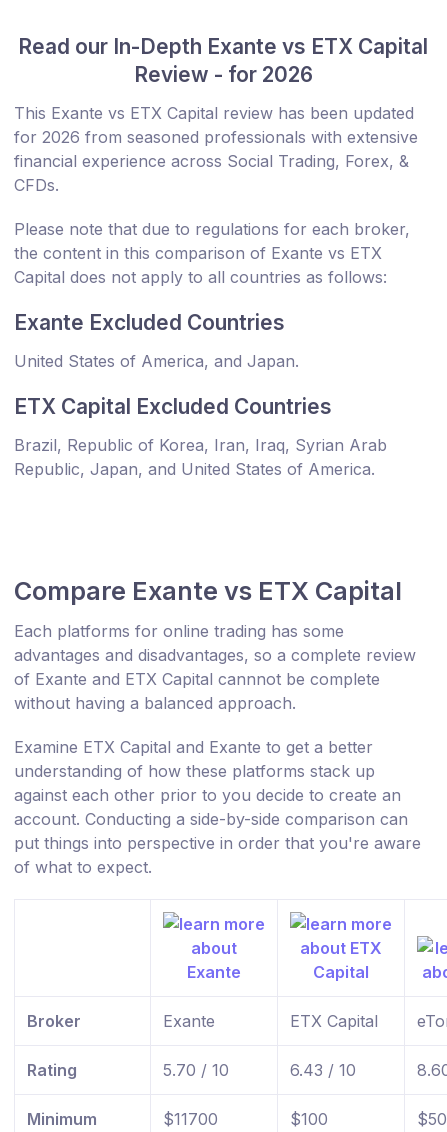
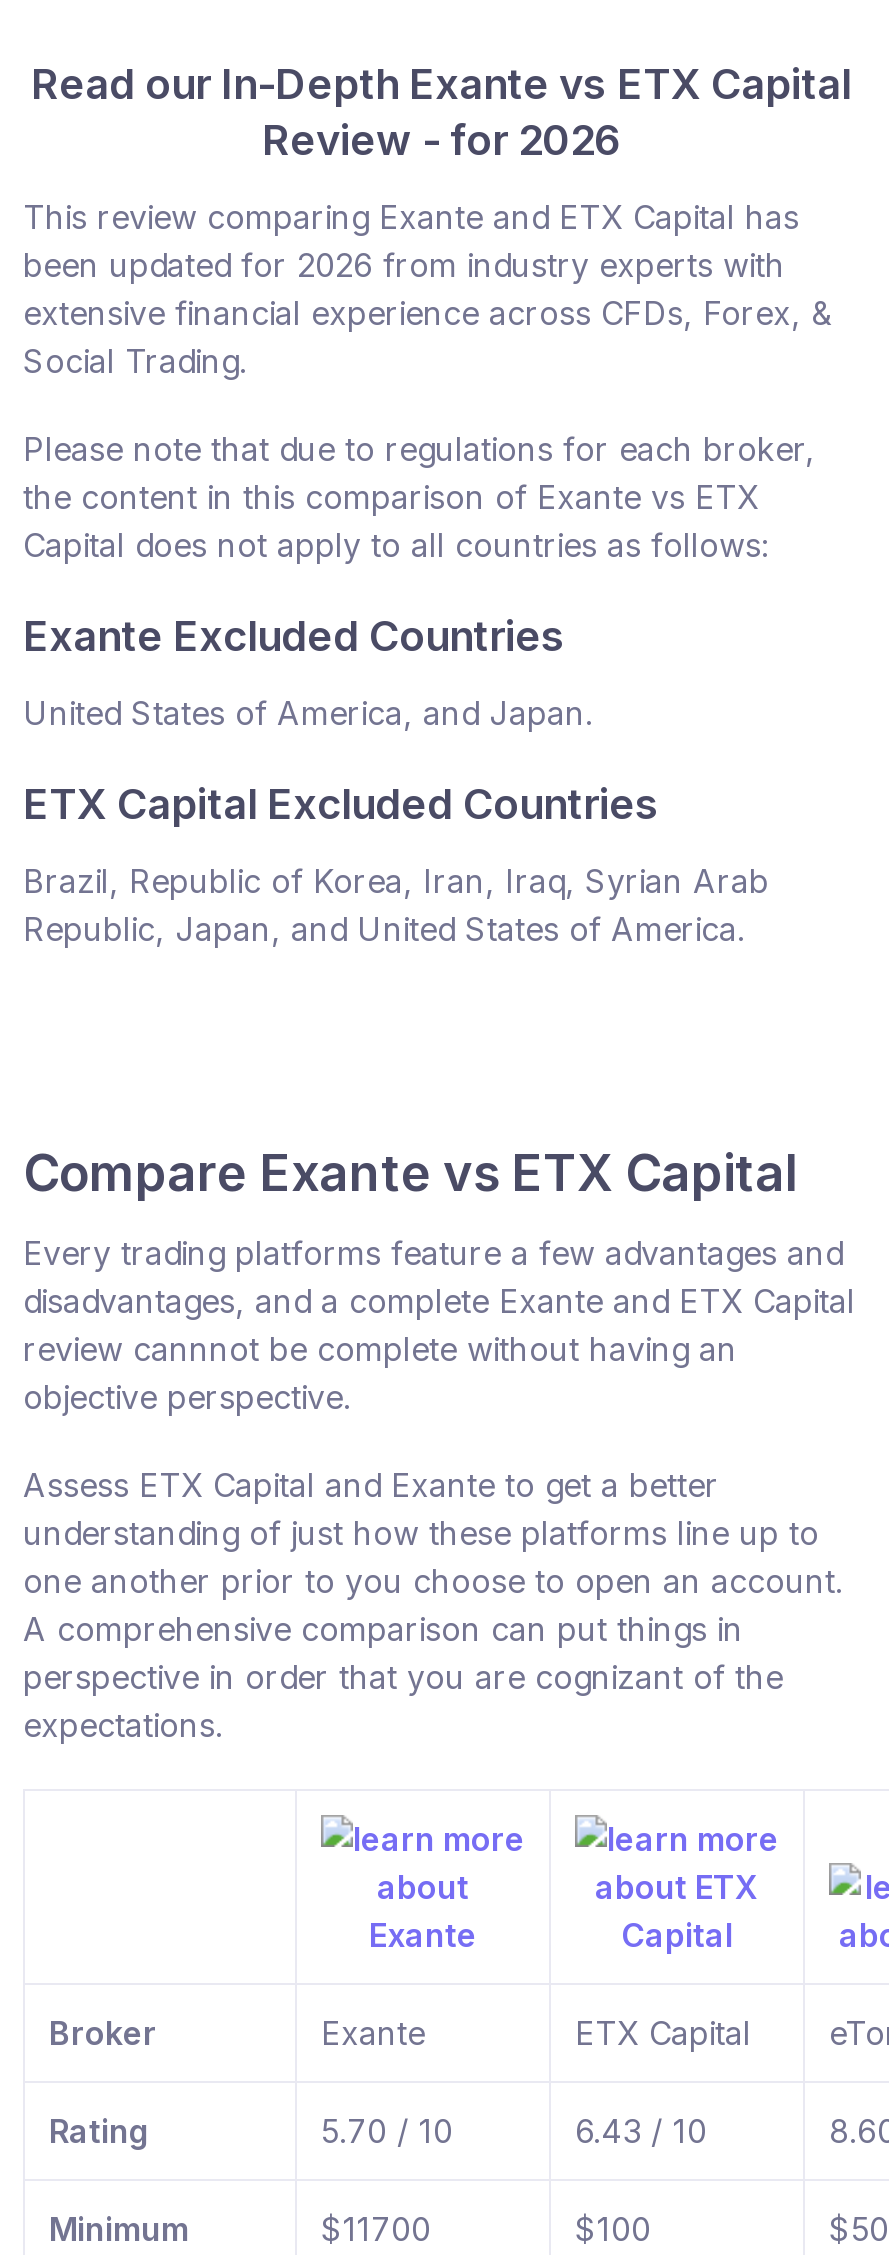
- This Exante vs ETX Capital review has been updated
- for 2026 from seasoned professionals with extensive
- financial experience across Social Trading, Forex, &
- CFDs.
+ This review comparing Exante and ETX Capital has
+ been updated for 2026 from industry experts with
+ extensive financial experience across CFDs, Forex, &
+ Social Trading.

- Each platforms for online trading has some
- advantages and disadvantages, so a complete review
- of Exante and ETX Capital cannnot be complete
- without having a balanced approach.
+ Every trading platforms feature a few advantages and
+ disadvantages, and a complete Exante and ETX Capital
+ review cannnot be complete without having an
+ objective perspective.

- Examine ETX Capital and Exante to get a better
- understanding of how these platforms stack up
- against each other prior to you decide to create an
- account. Conducting a side-by-side comparison can
- put things into perspective in order that you're aware
- of what to expect.
+ Assess ETX Capital and Exante to get a better
+ understanding of just how these platforms line up to
+ one another prior to you choose to open an account.
+ A comprehensive comparison can put things in
+ perspective in order that you are cognizant of the
+ expectations.
